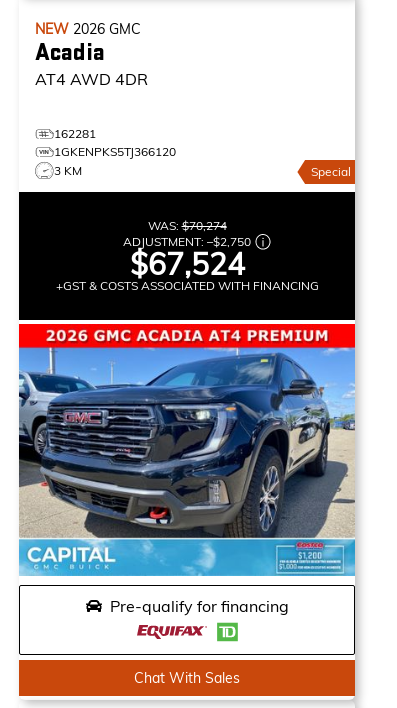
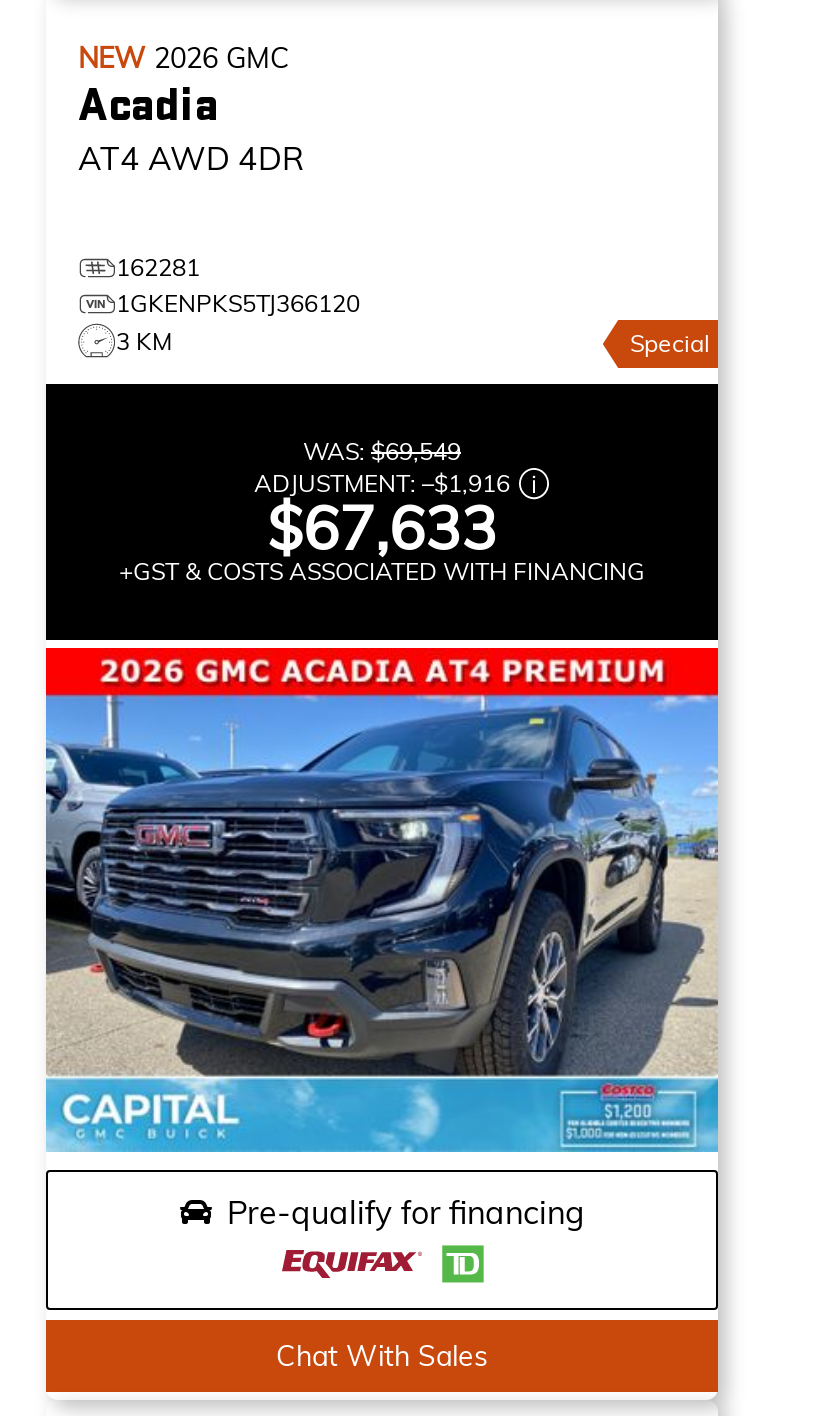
- WAS: $70,274
+ WAS: $69,549

- ADJUSTMENT: –$2,750
+ ADJUSTMENT: –$1,916

- $67,524
+ $67,633
